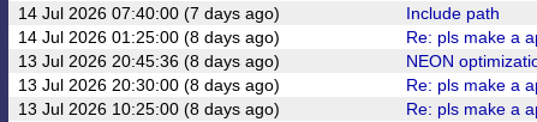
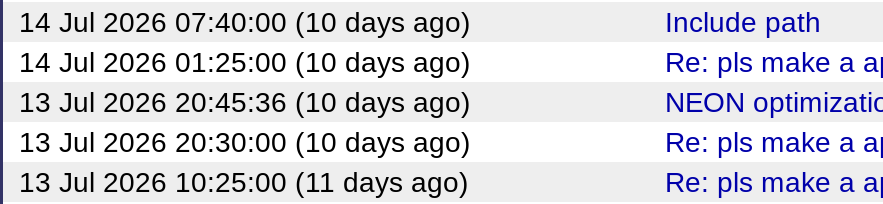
- 14 Jul 2026 07:40:00 (7 days ago)
+ 14 Jul 2026 07:40:00 (10 days ago)

- 14 Jul 2026 01:25:00 (8 days ago)
+ 14 Jul 2026 01:25:00 (10 days ago)

- 13 Jul 2026 20:45:36 (8 days ago)
+ 13 Jul 2026 20:45:36 (10 days ago)

- 13 Jul 2026 20:30:00 (8 days ago)
+ 13 Jul 2026 20:30:00 (10 days ago)

- 13 Jul 2026 10:25:00 (8 days ago)
+ 13 Jul 2026 10:25:00 (11 days ago)
